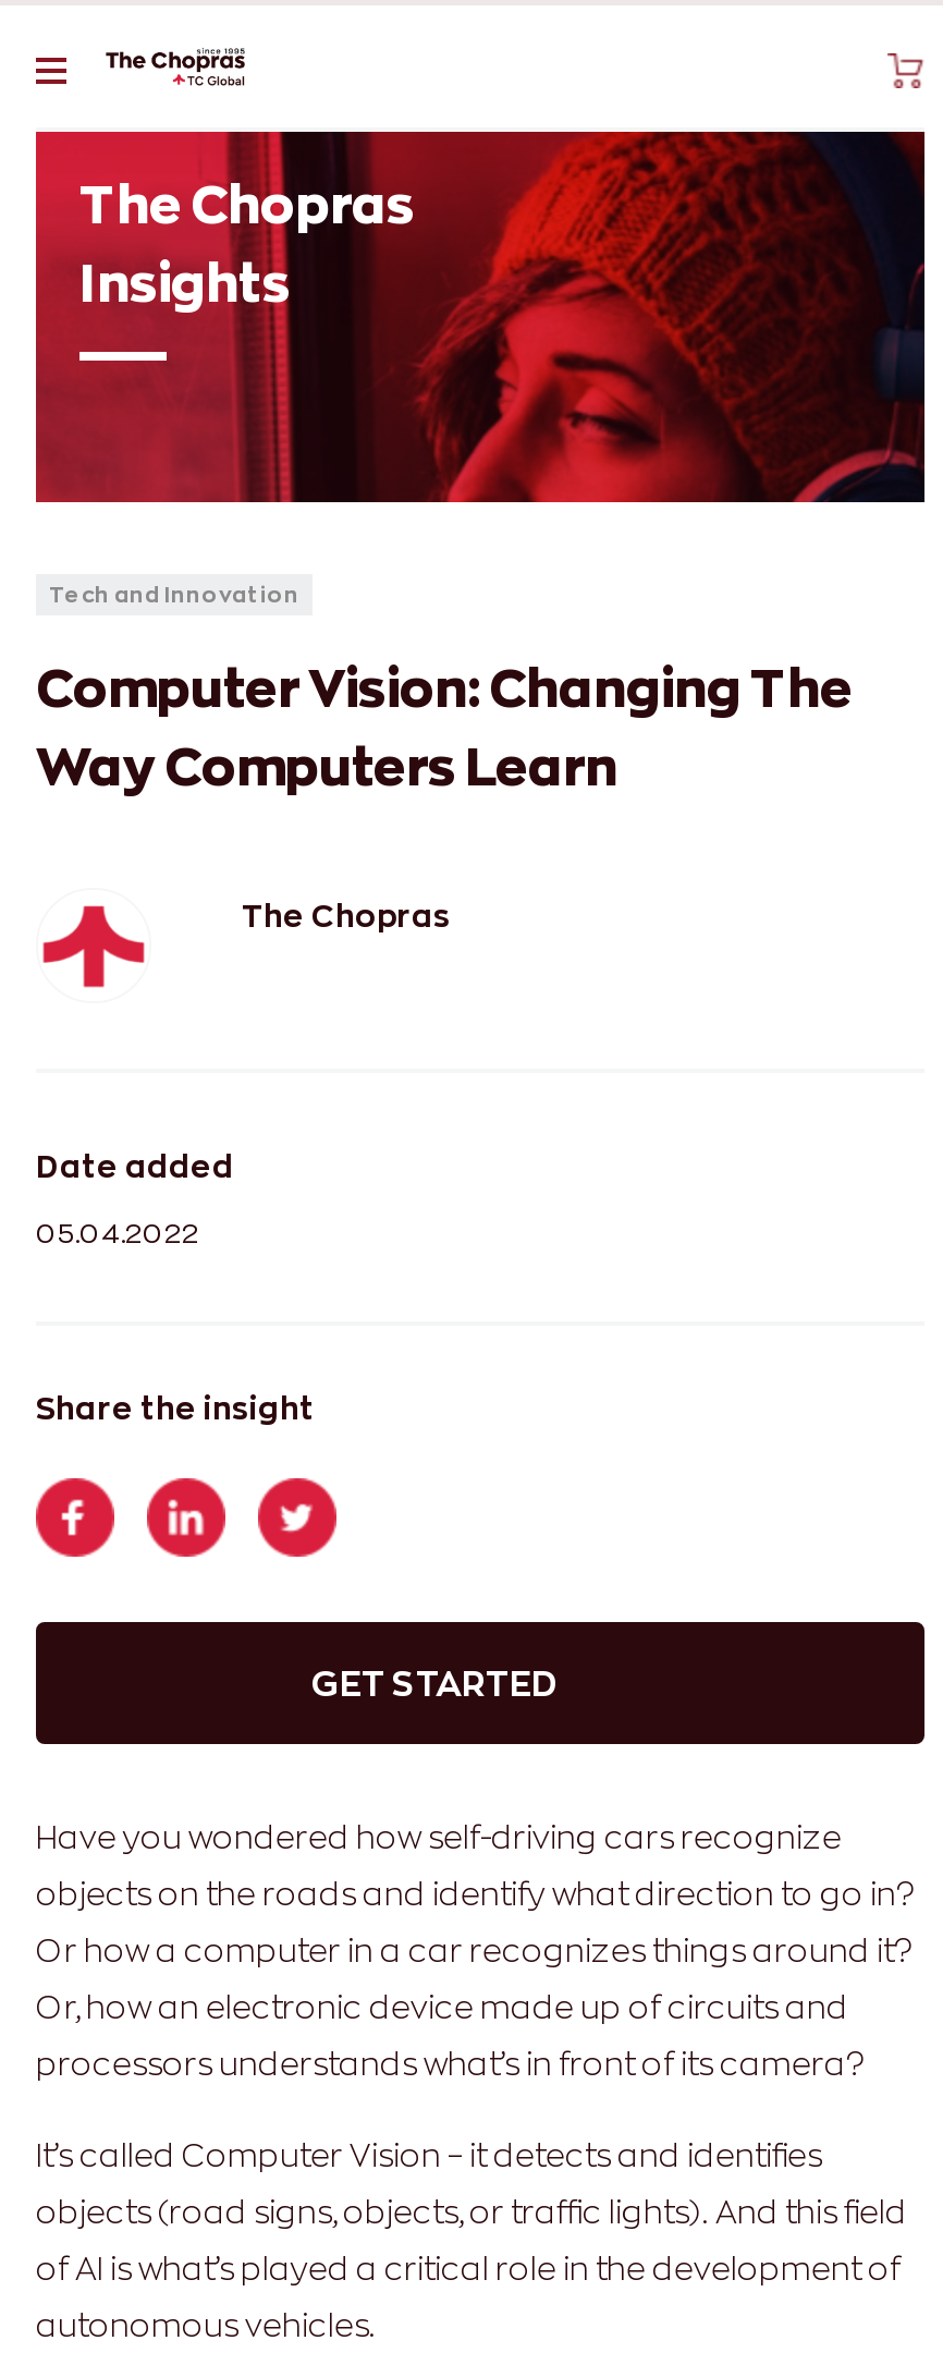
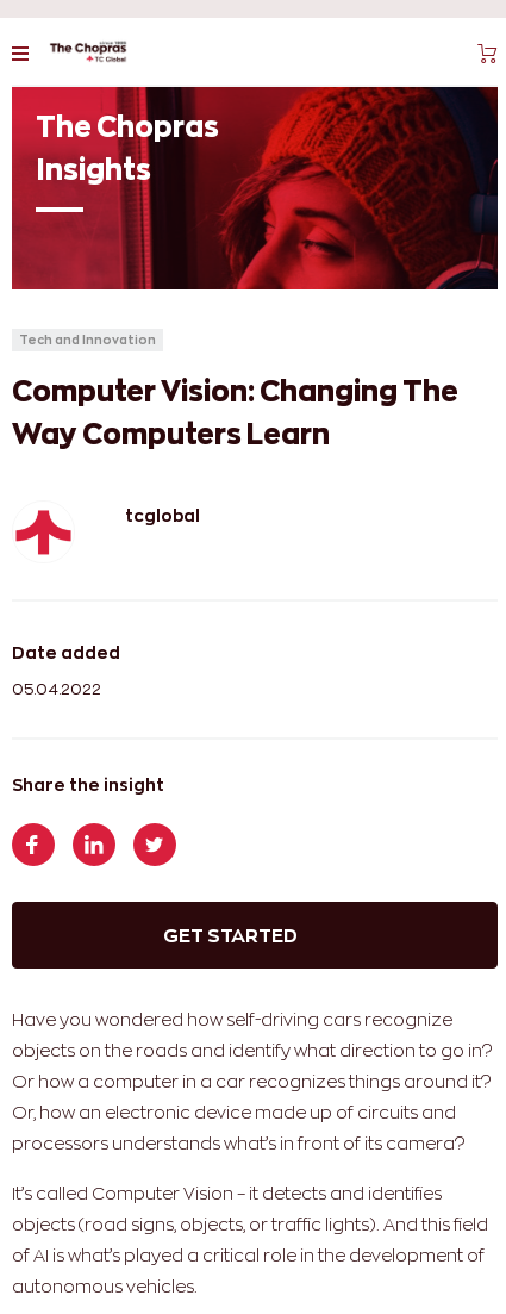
- The Chopras
+ tcglobal
